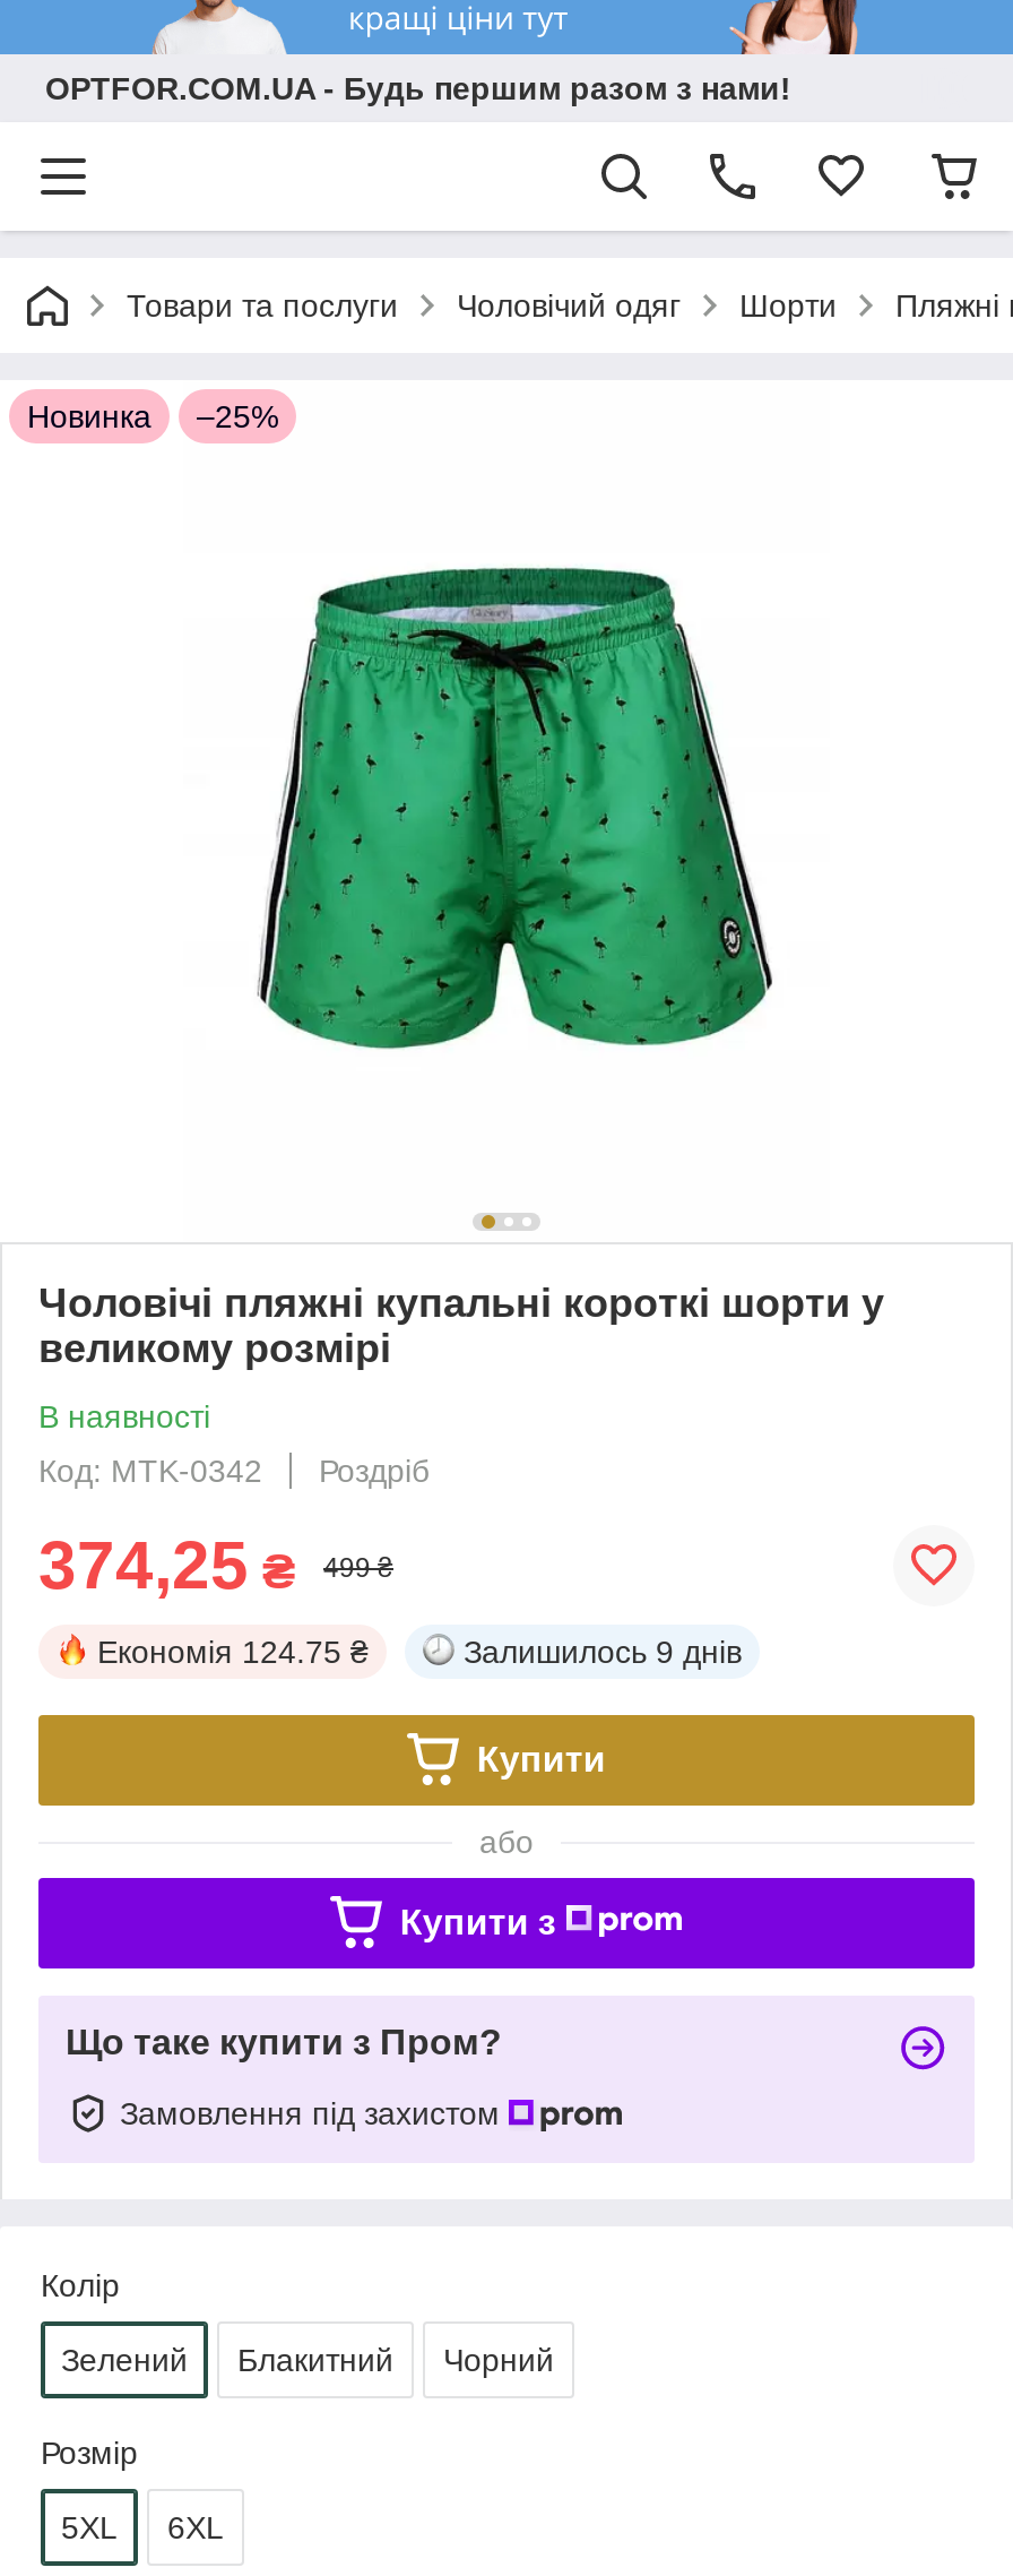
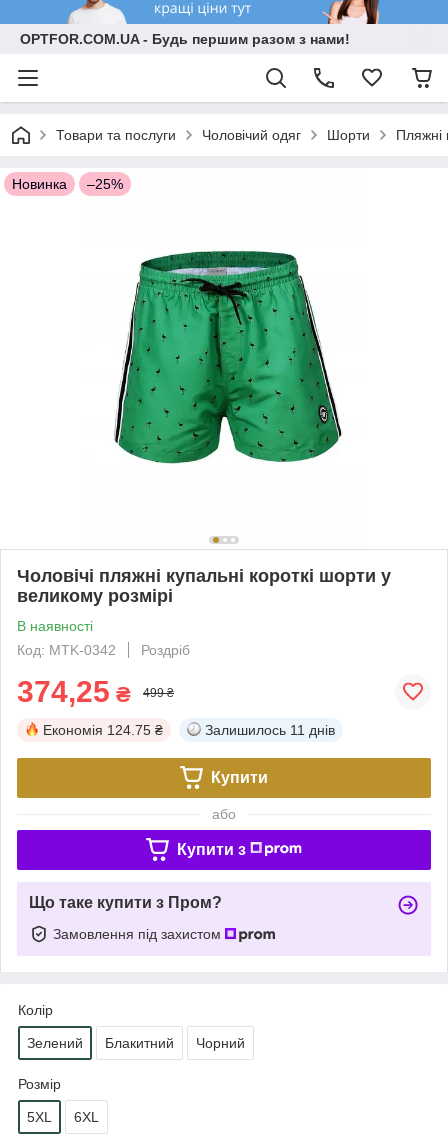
- Залишилось 9 днів
+ Залишилось 11 днів
